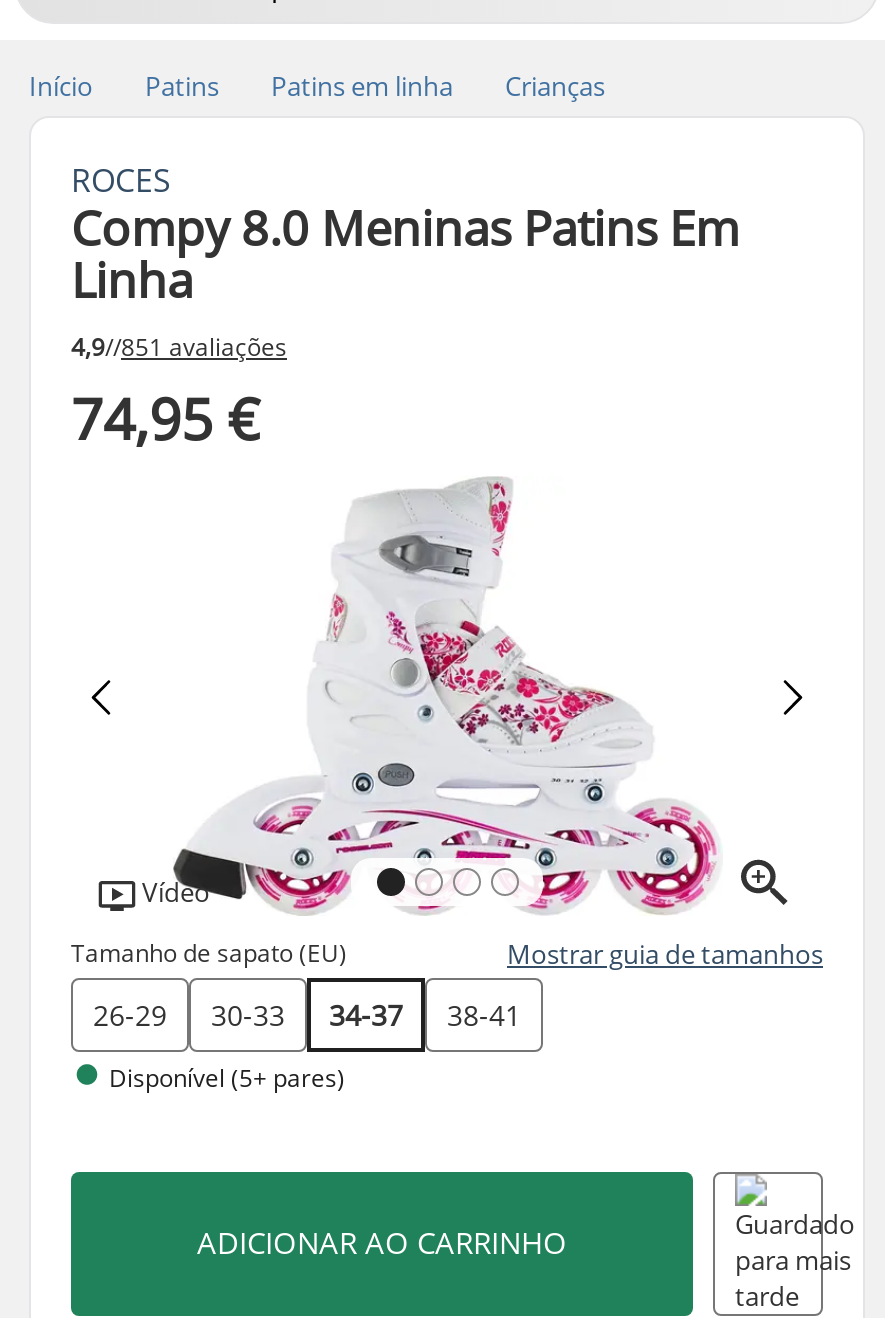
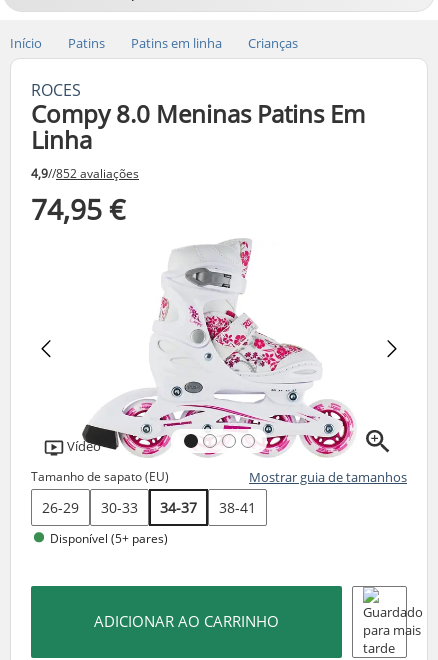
- 4,9//851 avaliações
+ 4,9//852 avaliações
